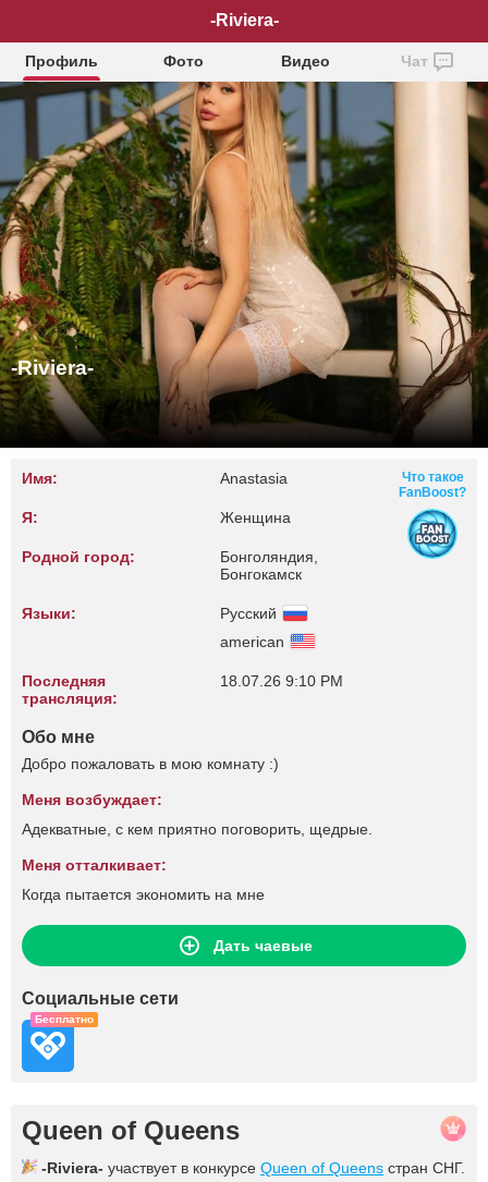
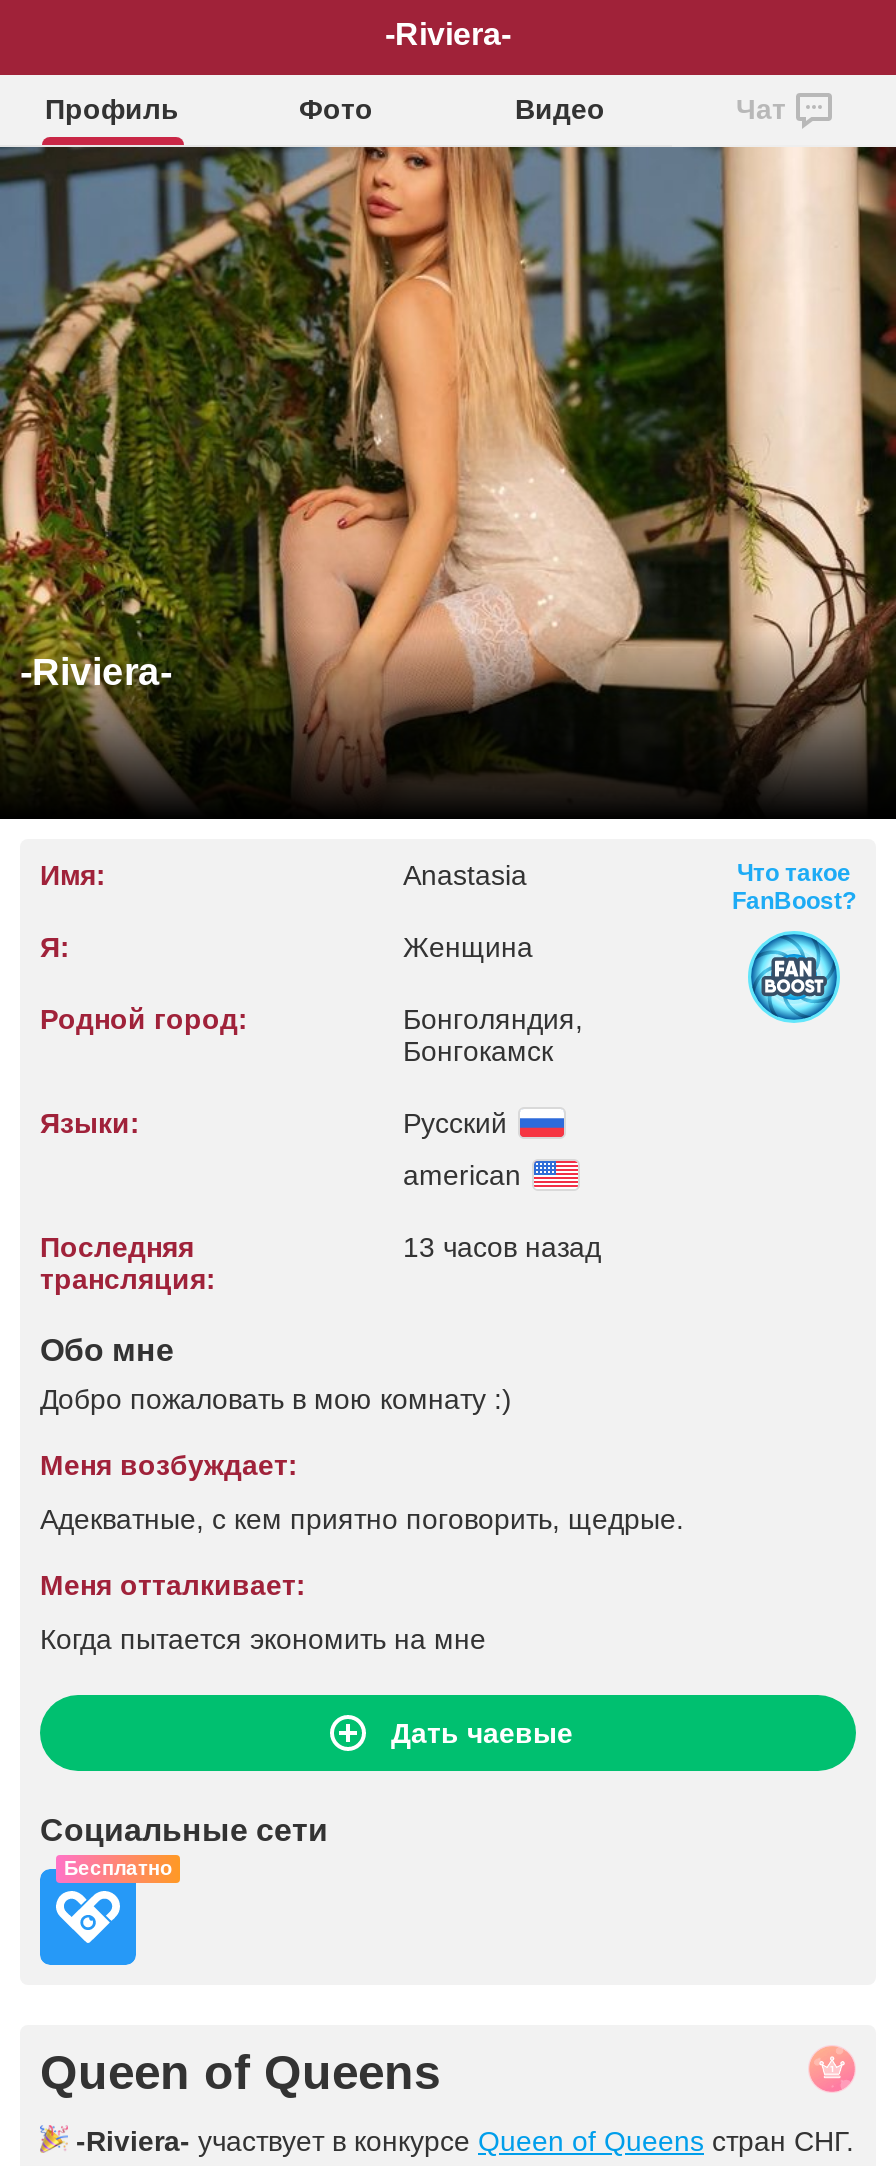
- 18.07.26 9:10 PM
+ 13 часов назад
